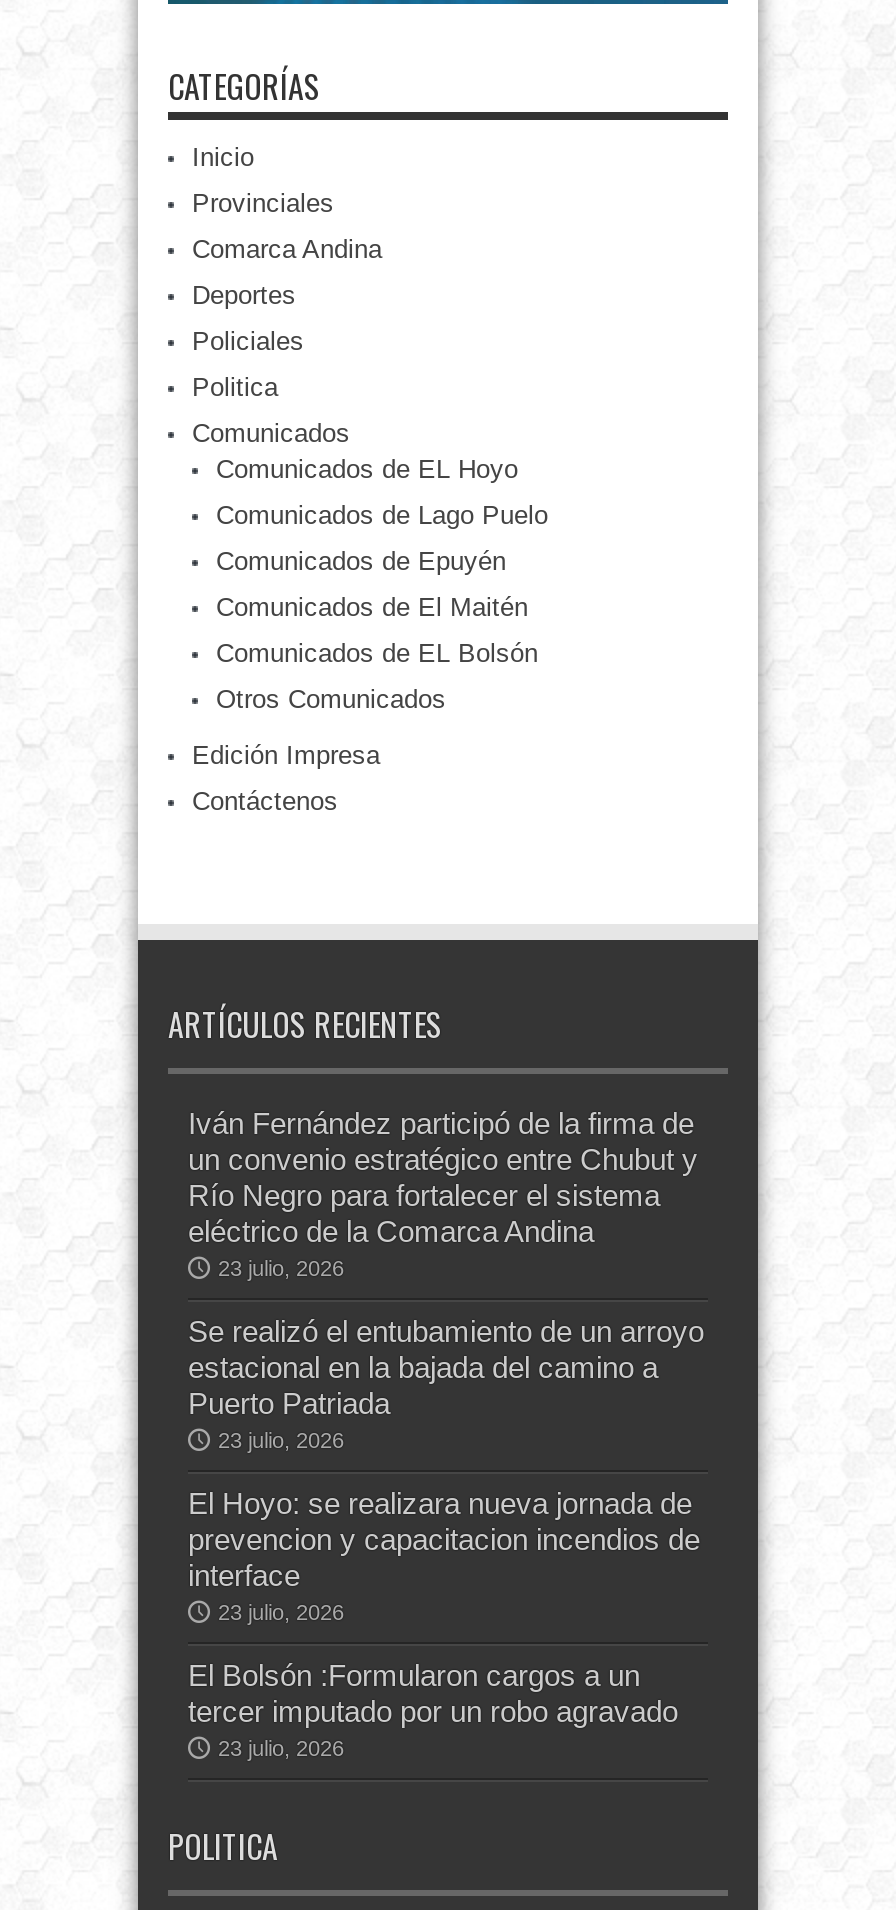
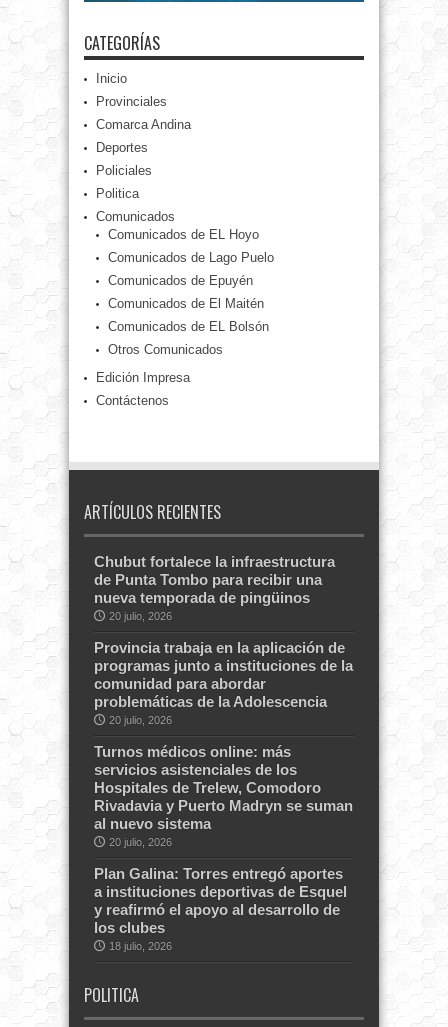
- Iván Fernández participó de la firma de
- un convenio estratégico entre Chubut y
- Río Negro para fortalecer el sistema
- eléctrico de la Comarca Andina
- 23 julio, 2026
+ Chubut fortalece la infraestructura
+ de Punta Tombo para recibir una
+ nueva temporada de pingüinos
+ 20 julio, 2026

- Se realizó el entubamiento de un arroyo
- estacional en la bajada del camino a
- Puerto Patriada
- 23 julio, 2026
+ Provincia trabaja en la aplicación de
+ programas junto a instituciones de la
+ comunidad para abordar
+ problemáticas de la Adolescencia
+ 20 julio, 2026

- El Hoyo: se realizara nueva jornada de
- prevencion y capacitacion incendios de
- interface
- 23 julio, 2026
+ Turnos médicos online: más
+ servicios asistenciales de los
+ Hospitales de Trelew, Comodoro
+ Rivadavia y Puerto Madryn se suman
+ al nuevo sistema
+ 20 julio, 2026

- El Bolsón :Formularon cargos a un
- tercer imputado por un robo agravado
- 23 julio, 2026
+ Plan Galina: Torres entregó aportes
+ a instituciones deportivas de Esquel
+ y reafirmó el apoyo al desarrollo de
+ los clubes
+ 18 julio, 2026
